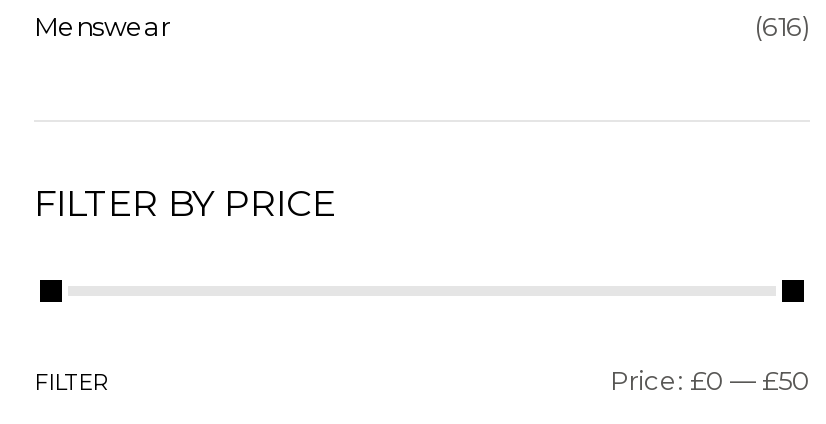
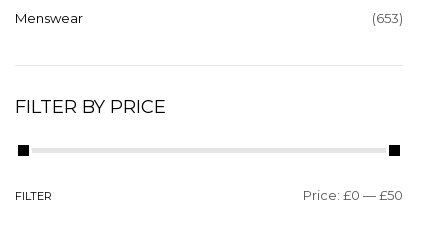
- (616)
+ (653)
